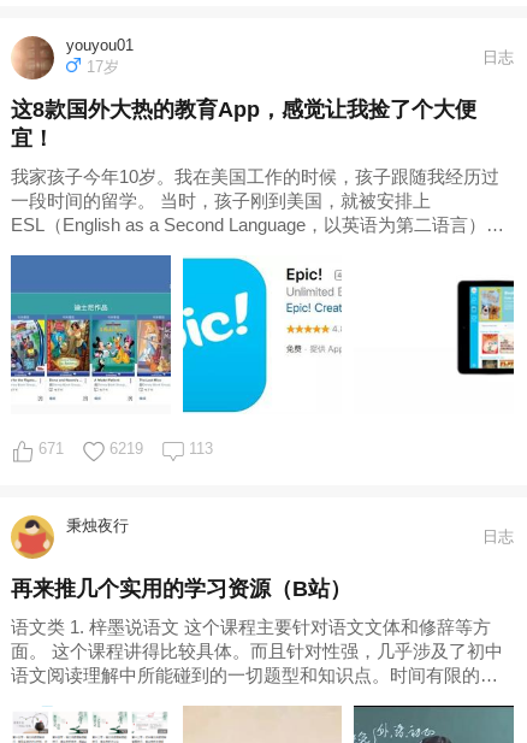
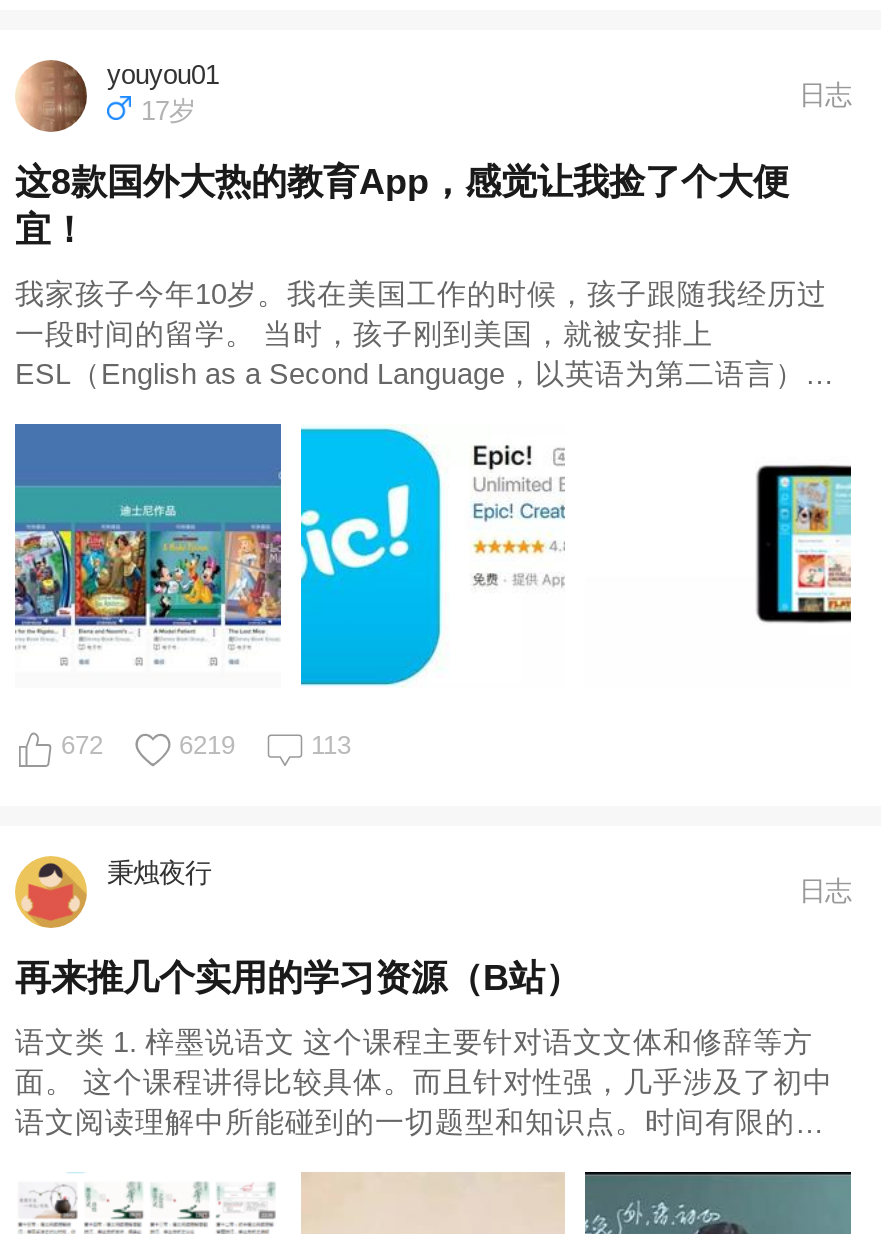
- 671
+ 672
